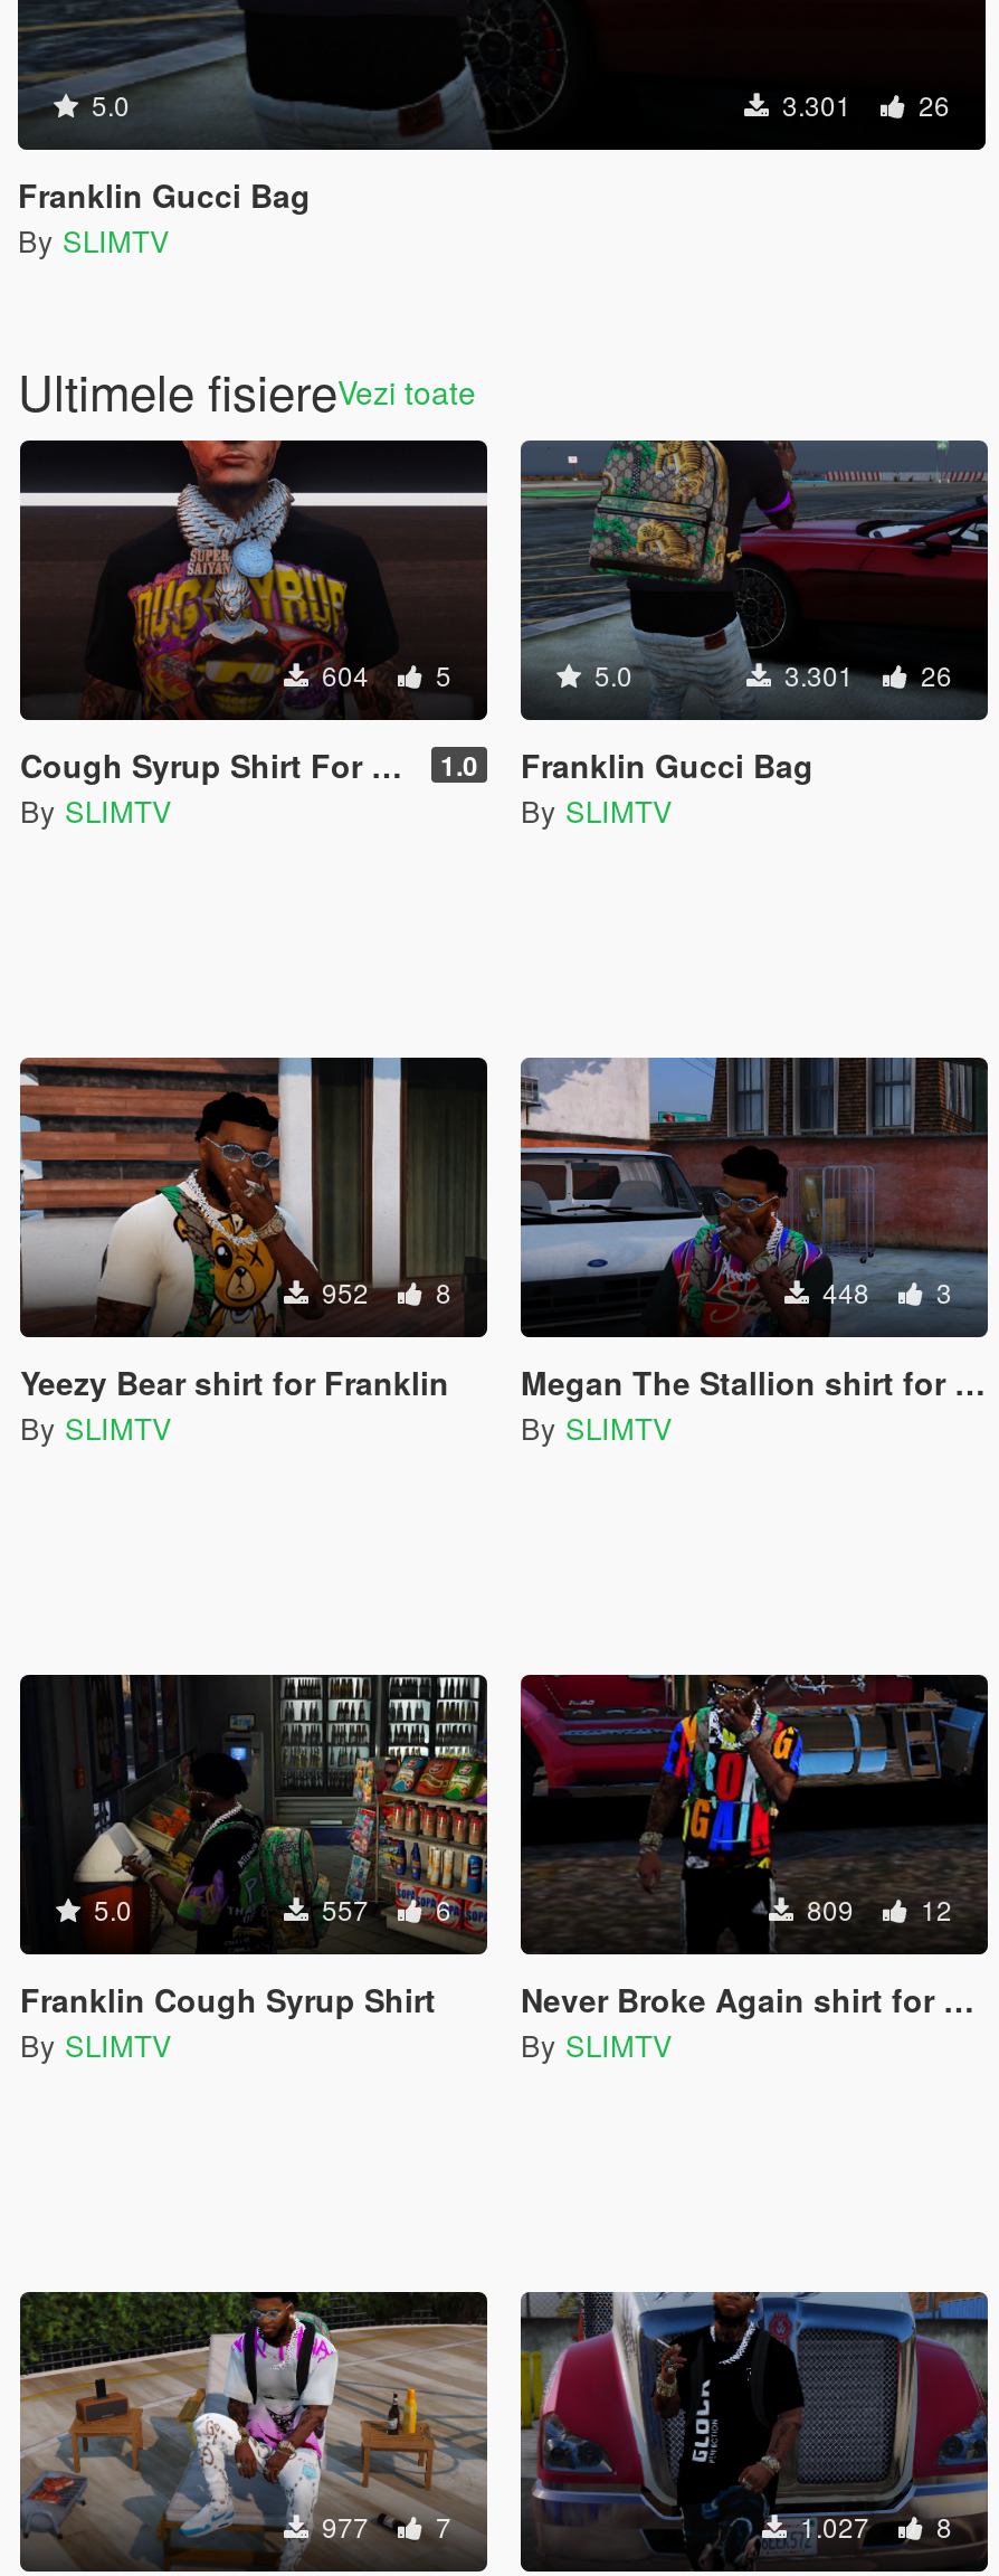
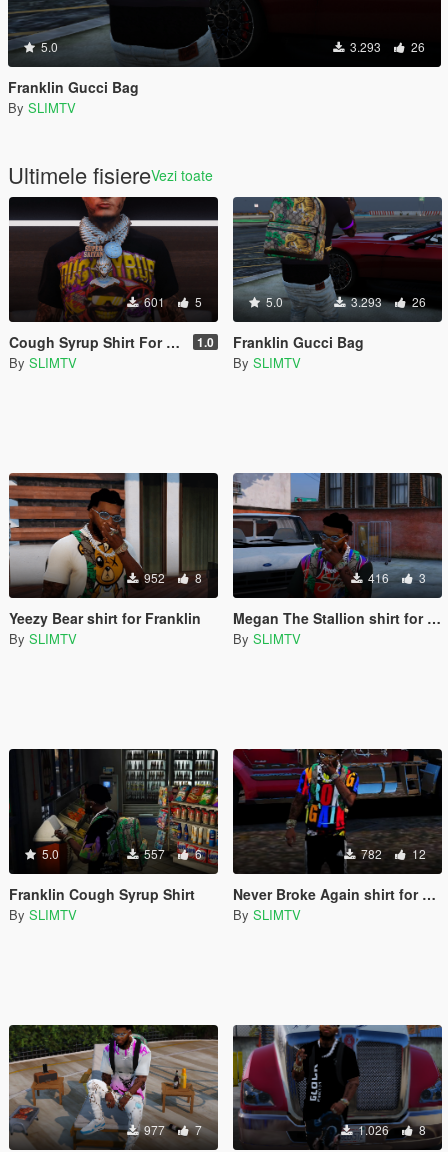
- 3.301 26
+ 3.293 26

- 604 5
+ 601 5

- 3.301 26
+ 3.293 26

- 448 3
+ 416 3

- 809 12
+ 782 12

- 1.027
+ 1.026
